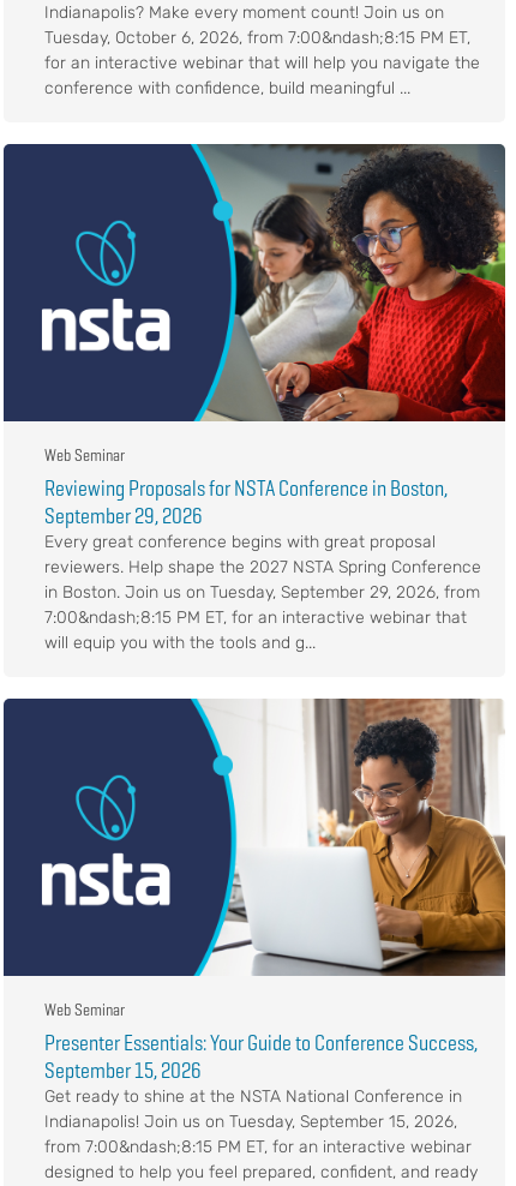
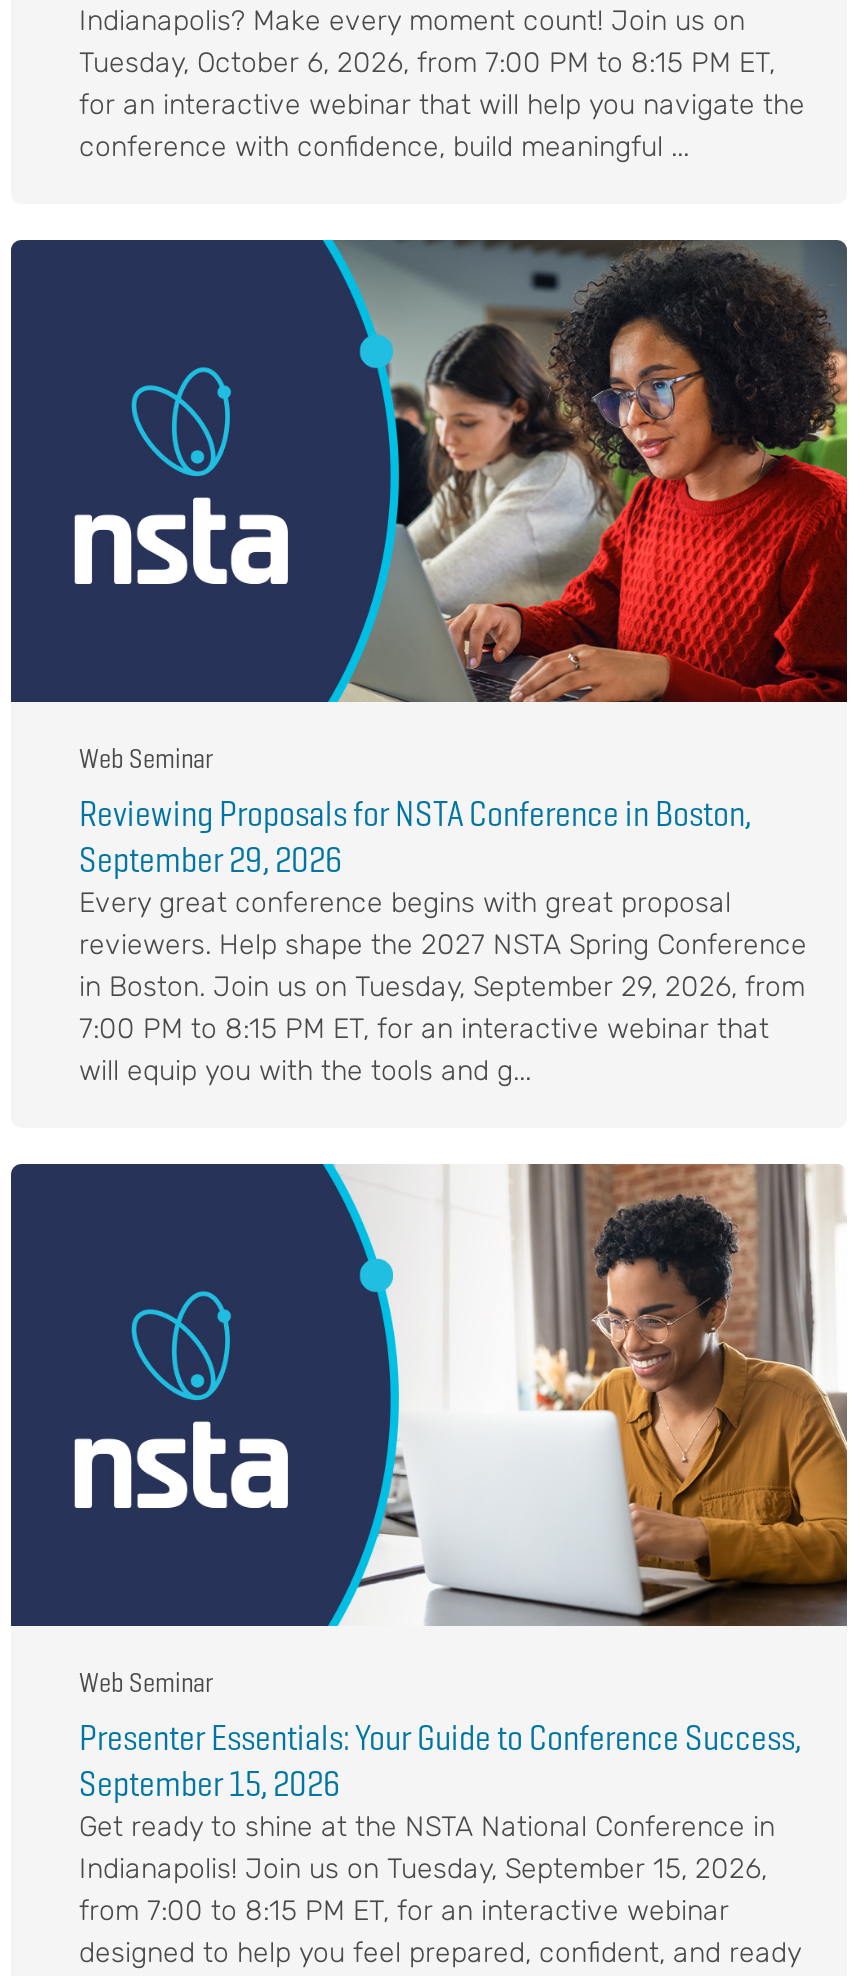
- Tuesday, October 6, 2026, from 7:00&ndash;8:15 PM ET,
+ Tuesday, October 6, 2026, from 7:00 PM to 8:15 PM ET,

- 7:00&ndash;8:15 PM ET, for an interactive webinar that
+ 7:00 PM to 8:15 PM ET, for an interactive webinar that

- from 7:00&ndash;8:15 PM ET, for an interactive webinar
+ from 7:00 to 8:15 PM ET, for an interactive webinar
